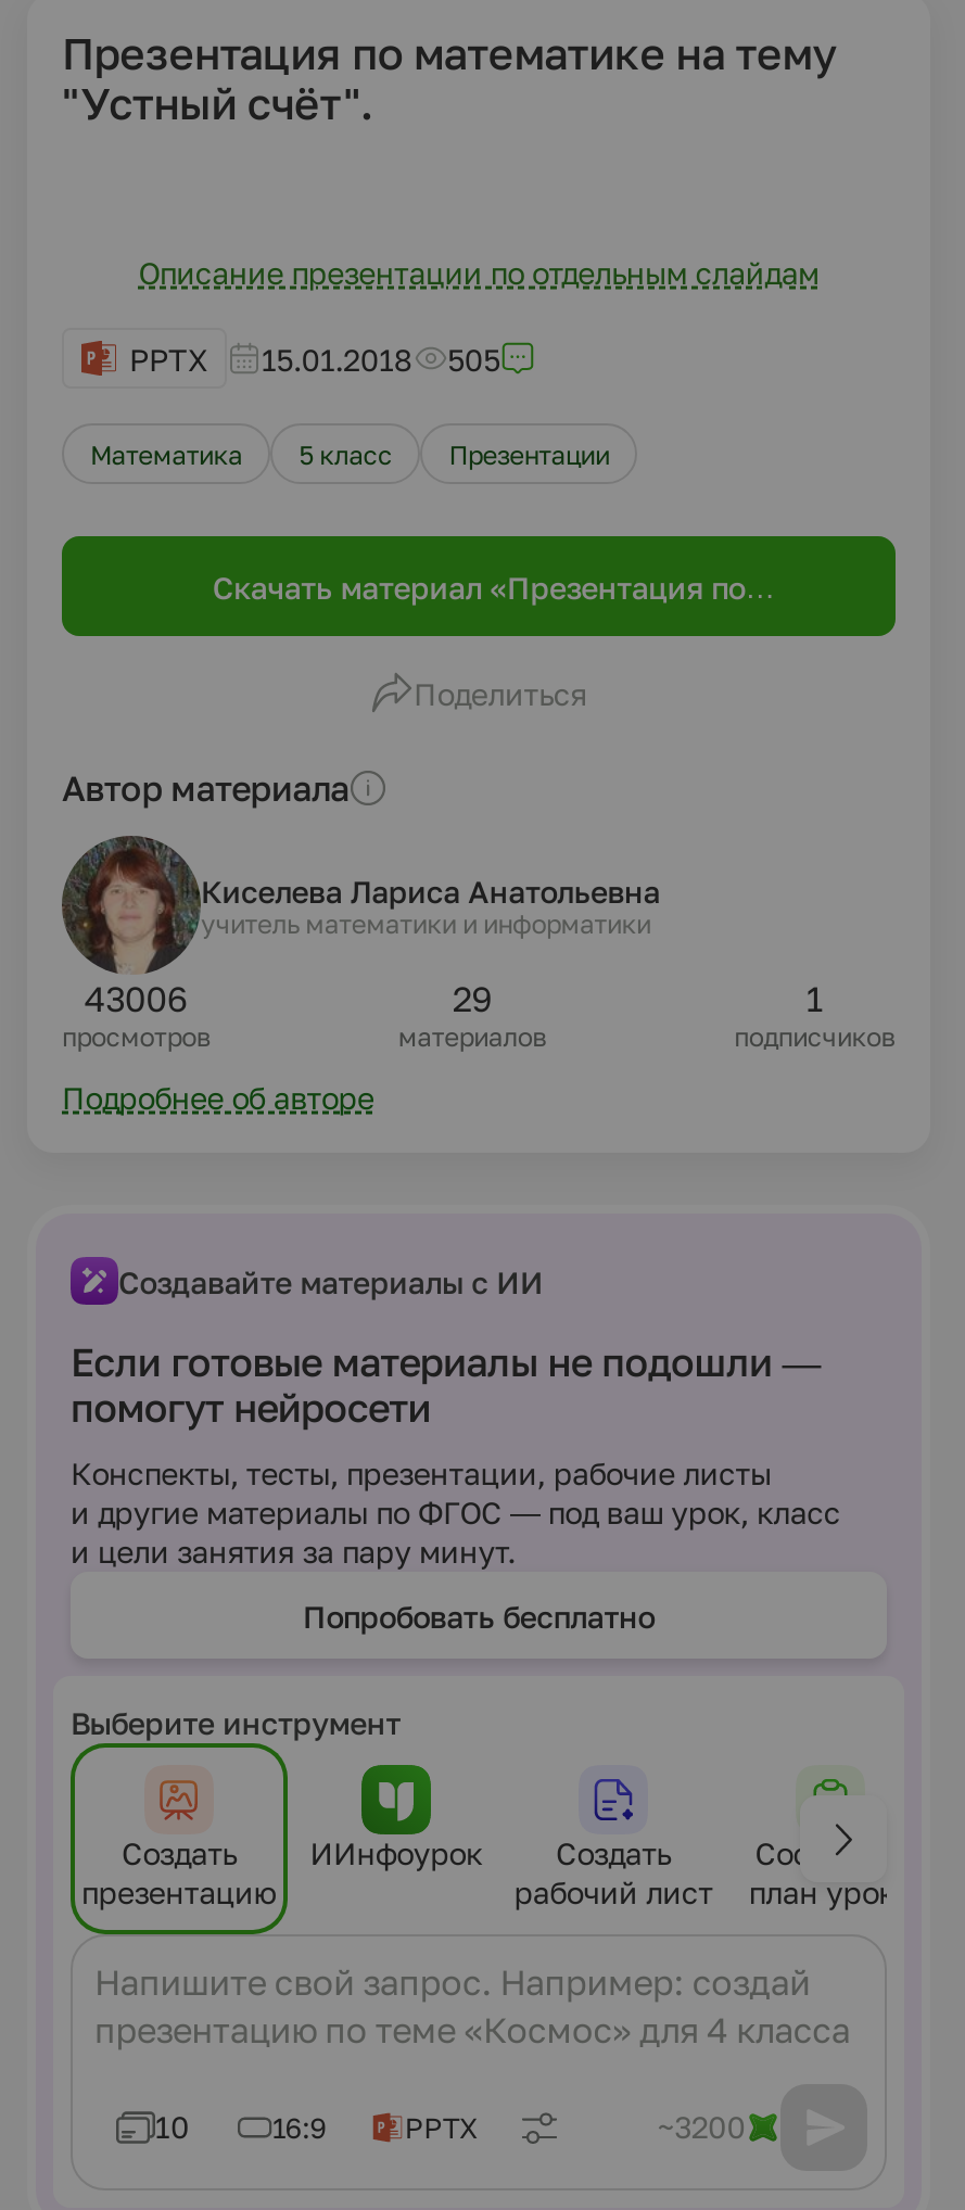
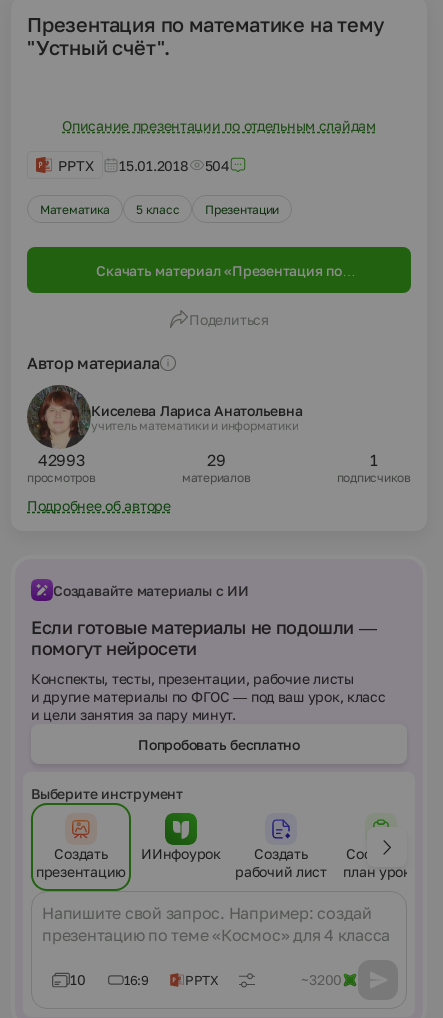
- PPTX 15.01.2018 505
+ PPTX 15.01.2018 504

- 43006
+ 42993
